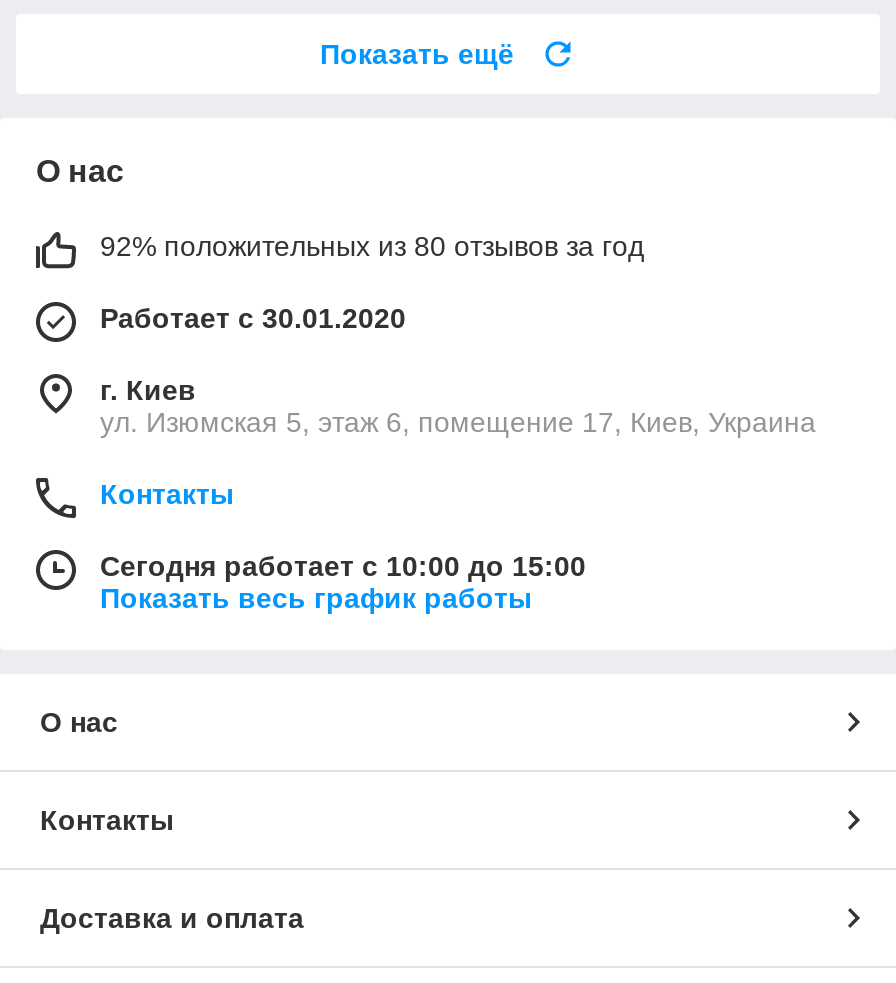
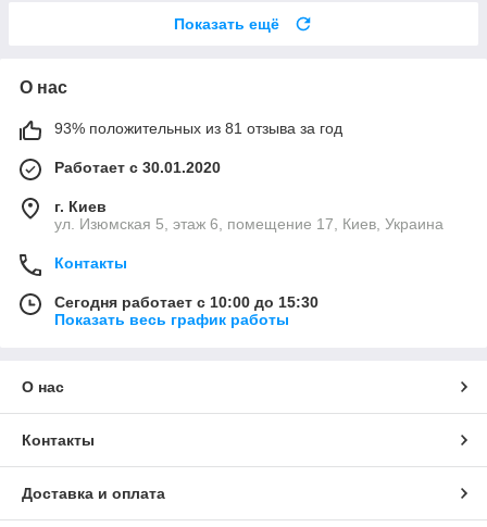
- 92% положительных из 80 отзывов за год
+ 93% положительных из 81 отзыва за год

- Сегодня работает с 10:00 до 15:00
+ Сегодня работает с 10:00 до 15:30
